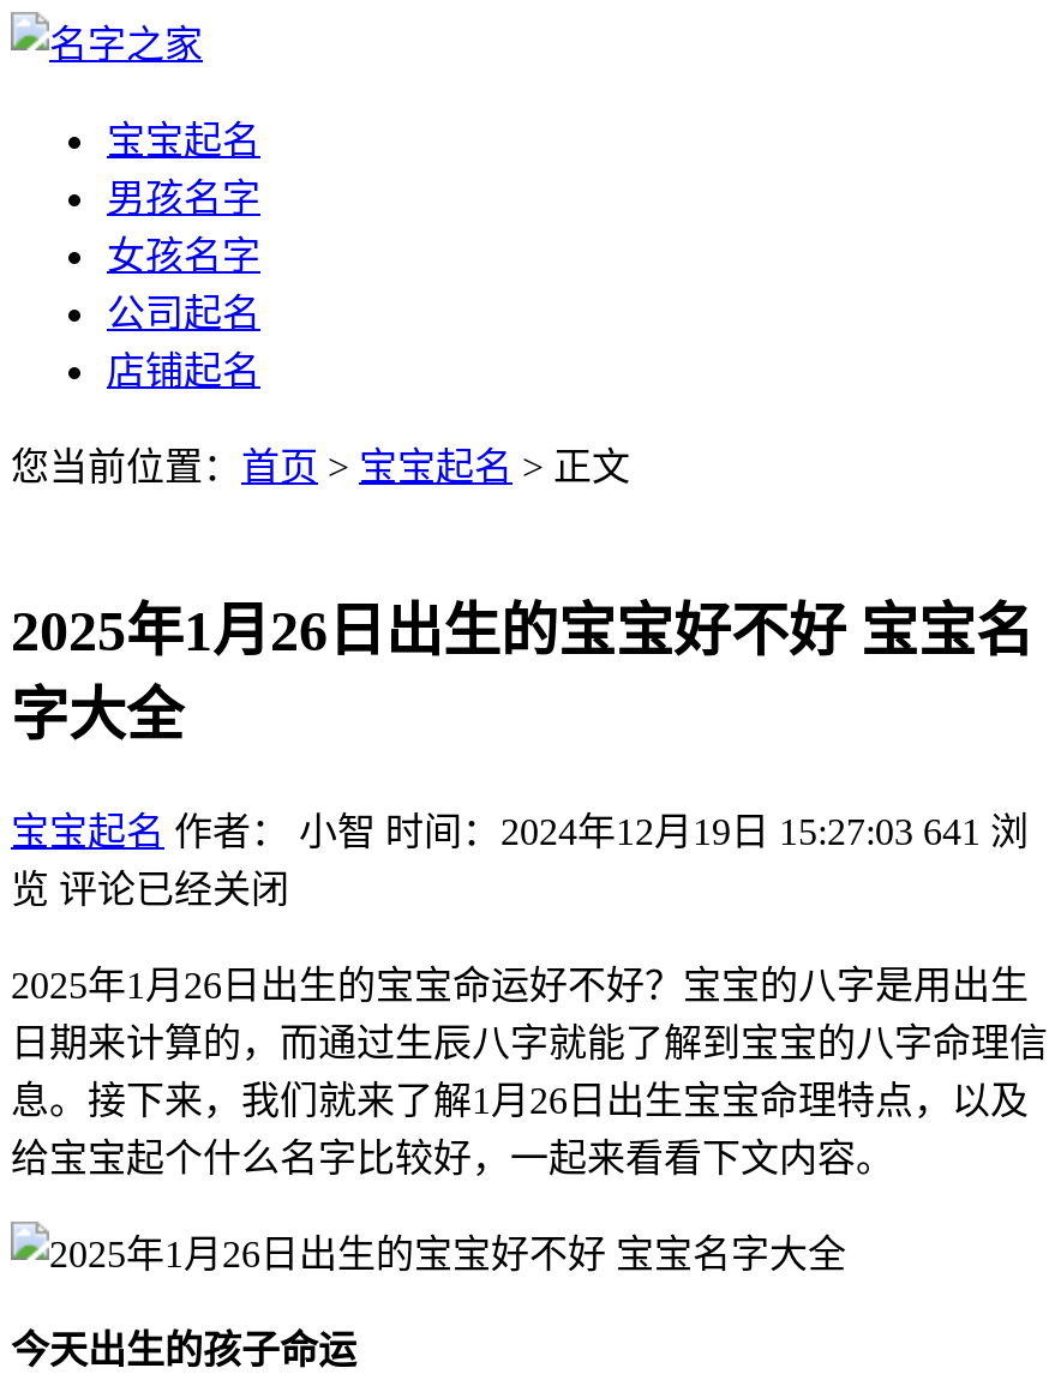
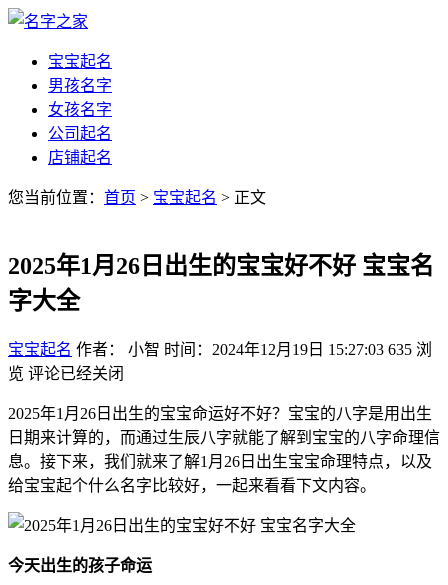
- 宝宝起名 作者： 小智 时间：2024年12月19日 15:27:03 641浏
+ 宝宝起名 作者： 小智 时间：2024年12月19日 15:27:03 635浏
